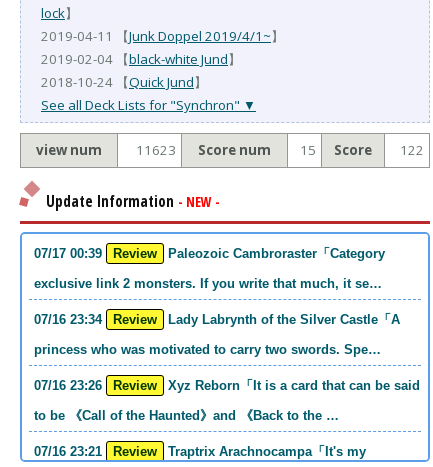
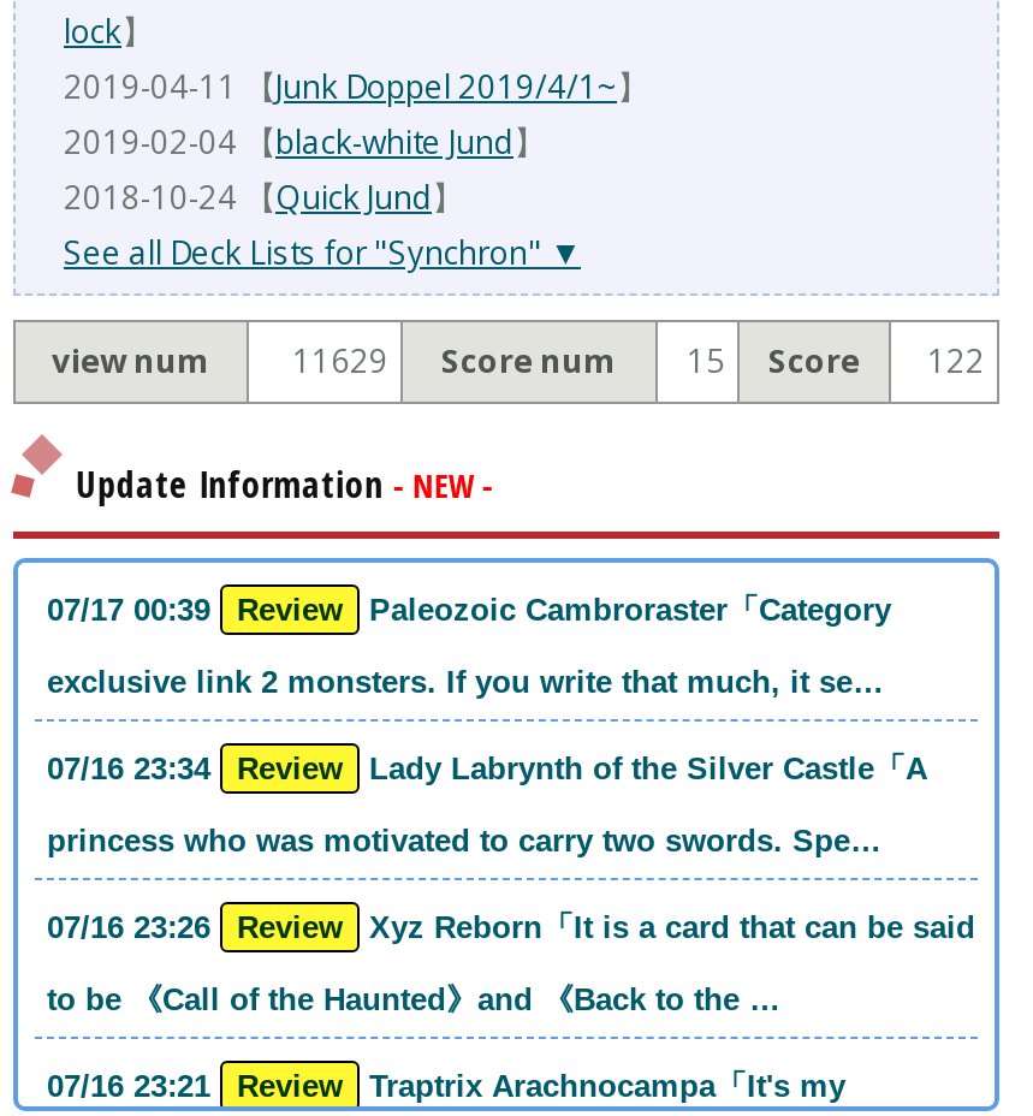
- view num 11623 Score num 15 Score 122
+ view num 11629 Score num 15 Score 122
